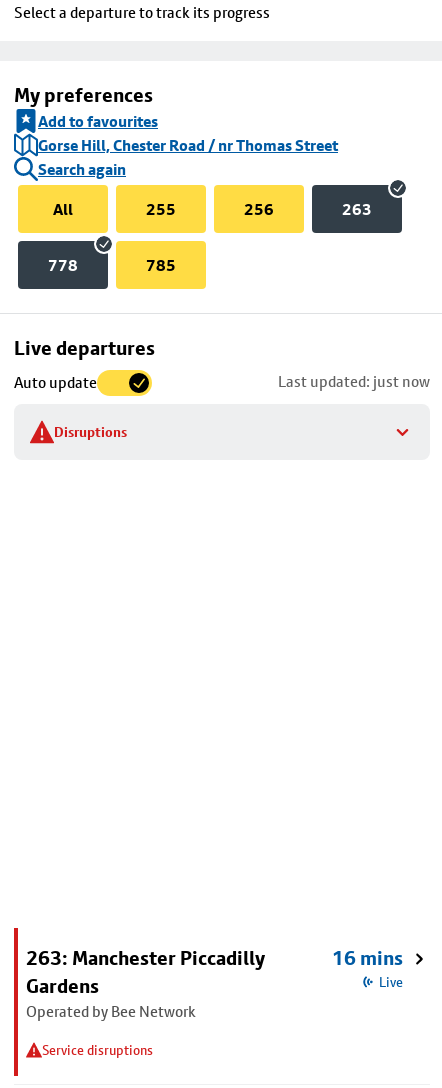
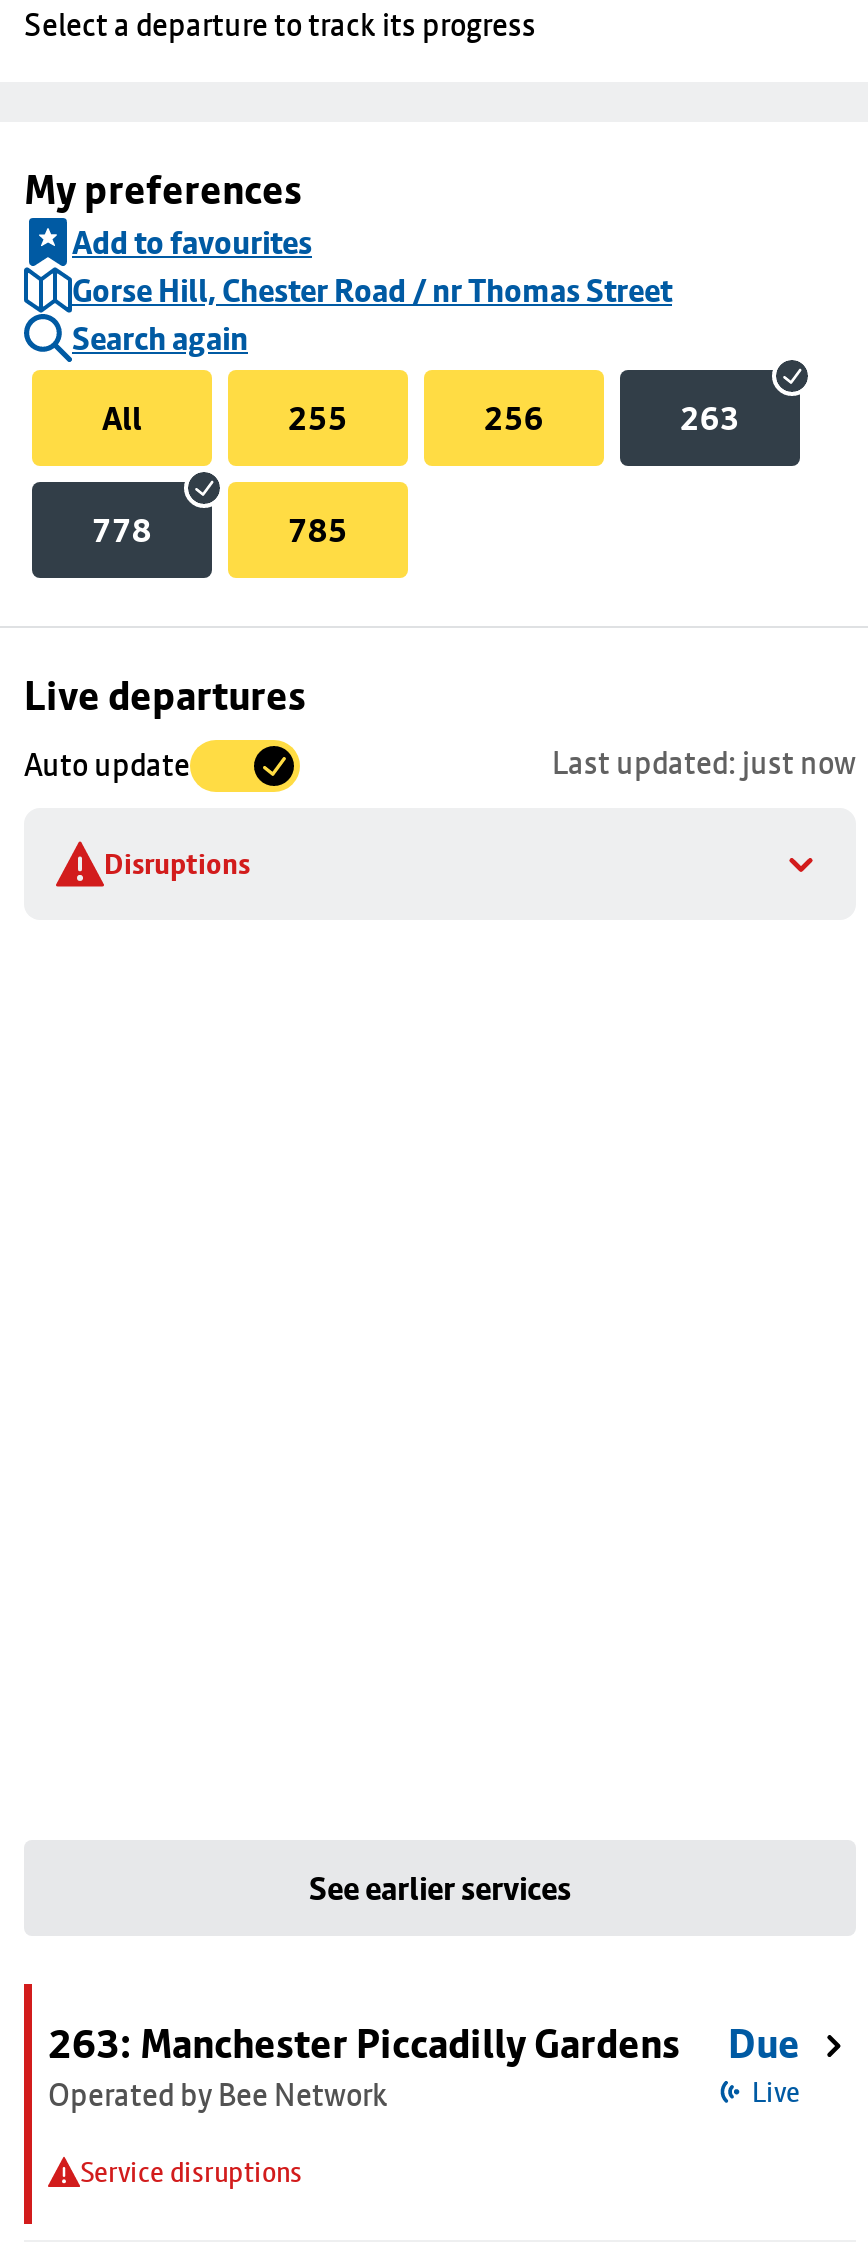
- 263: Manchester Piccadilly
- Gardens
+ See earlier services
+ 263: Manchester Piccadilly Gardens

- 16 mins
+ Due

moved down: Live
